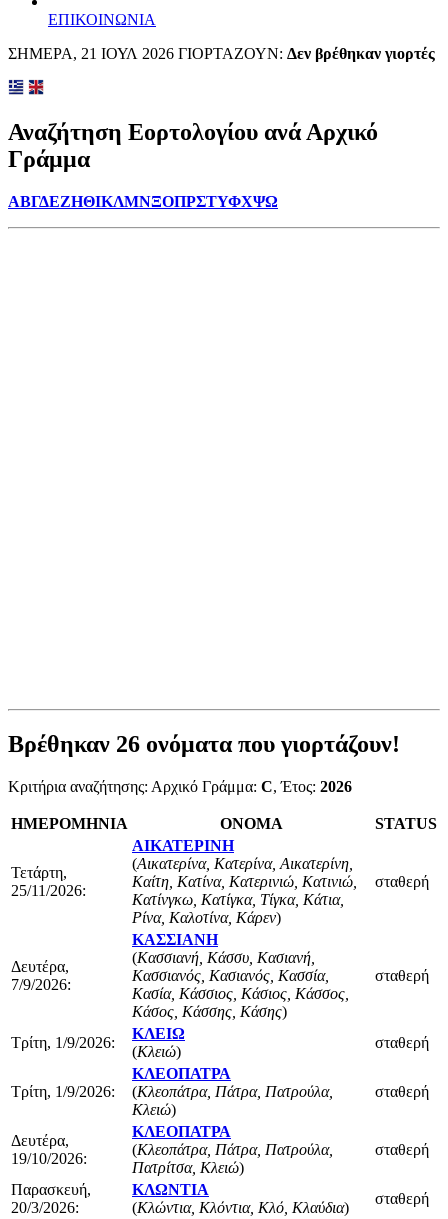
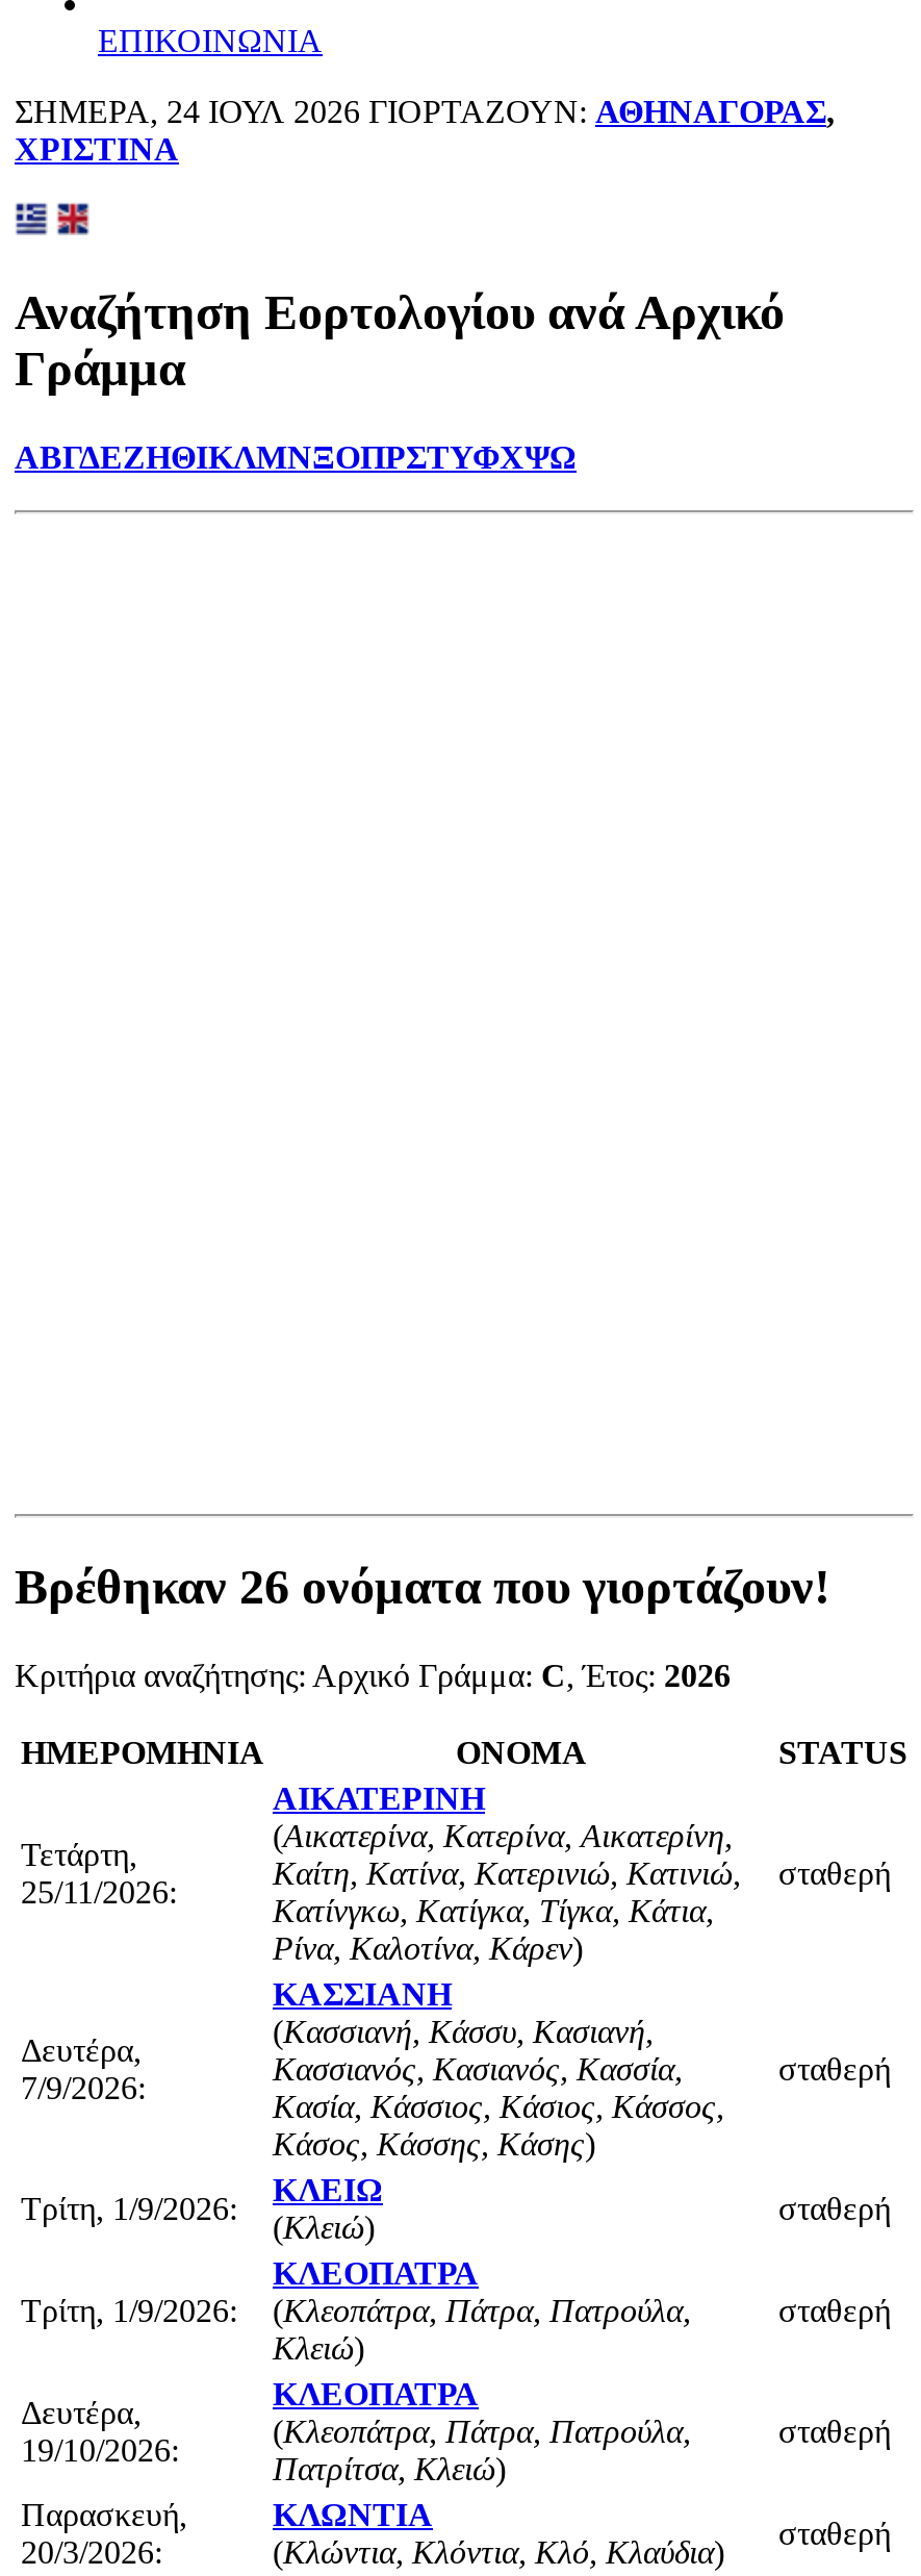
- ΣΗΜΕΡΑ, 21 ΙΟΥΛ 2026 ΓΙΟΡΤΑΖΟΥΝ: Δεν βρέθηκαν γιορτές
+ ΣΗΜΕΡΑ, 24 ΙΟΥΛ 2026 ΓΙΟΡΤΑΖΟΥΝ: ΑΘΗΝΑΓΟΡΑΣ,
+ ΧΡΙΣΤΙΝΑ
